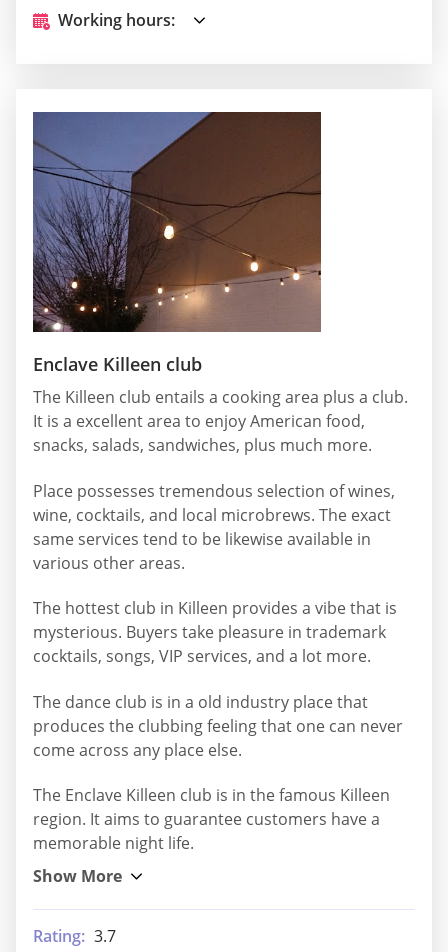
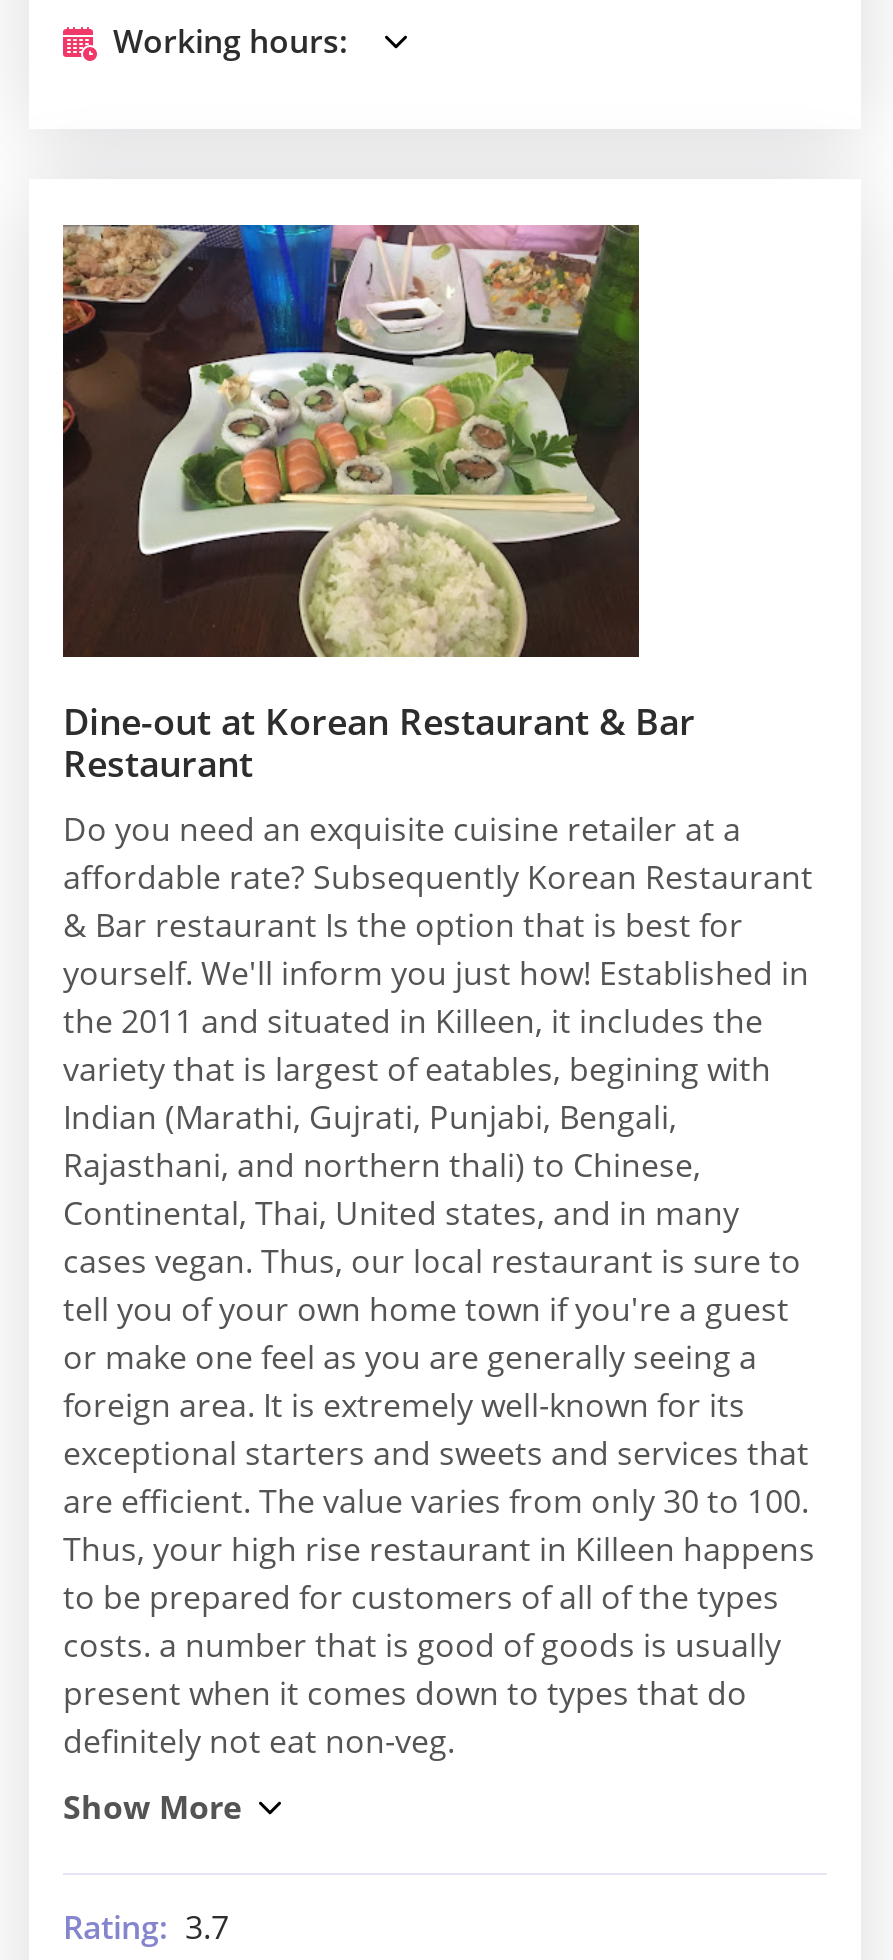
- [image]
- Enclave Killeen club
- The Killeen club entails a cooking area plus a club.
- It is a excellent area to enjoy American food,
- snacks, salads, sandwiches, plus much more.
- Place possesses tremendous selection of wines,
- wine, cocktails, and local microbrews. The exact
- same services tend to be likewise available in
- various other areas.
- The hottest club in Killeen provides a vibe that is
- mysterious. Buyers take pleasure in trademark
- cocktails, songs, VIP services, and a lot more.
- The dance club is in a old industry place that
- produces the clubbing feeling that one can never
- come across any place else.
- The Enclave Killeen club is in the famous Killeen
- region. It aims to guarantee customers have a
- memorable night life.
+ [image]
+ Dine-out at Korean Restaurant & Bar
+ Restaurant
+ Do you need an exquisite cuisine retailer at a
+ affordable rate? Subsequently Korean Restaurant
+ & Bar restaurant Is the option that is best for
+ yourself. We'll inform you just how! Established in
+ the 2011 and situated in Killeen, it includes the
+ variety that is largest of eatables, begining with
+ Indian (Marathi, Gujrati, Punjabi, Bengali,
+ Rajasthani, and northern thali) to Chinese,
+ Continental, Thai, United states, and in many
+ cases vegan. Thus, our local restaurant is sure to
+ tell you of your own home town if you're a guest
+ or make one feel as you are generally seeing a
+ foreign area. It is extremely well-known for its
+ exceptional starters and sweets and services that
+ are efficient. The value varies from only 30 to 100.
+ Thus, your high rise restaurant in Killeen happens
+ to be prepared for customers of all of the types
+ costs. a number that is good of goods is usually
+ present when it comes down to types that do
+ definitely not eat non-veg.
